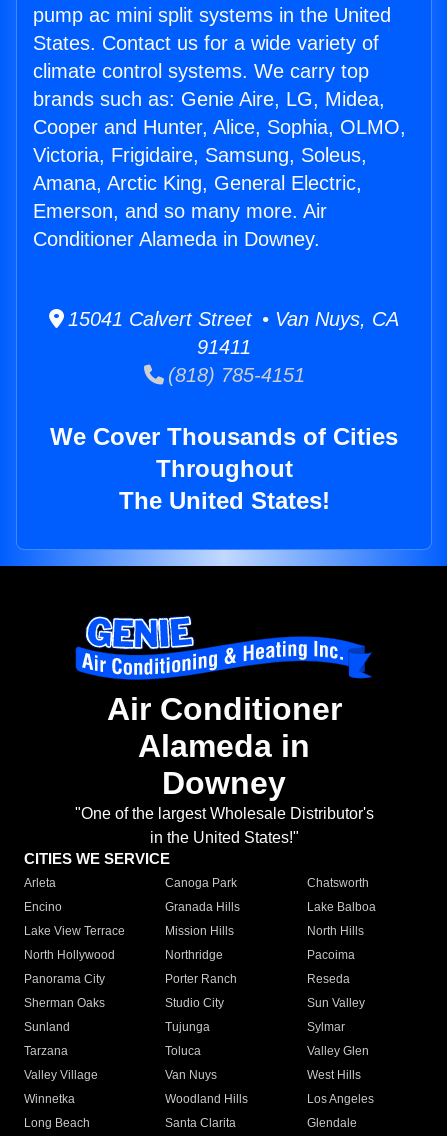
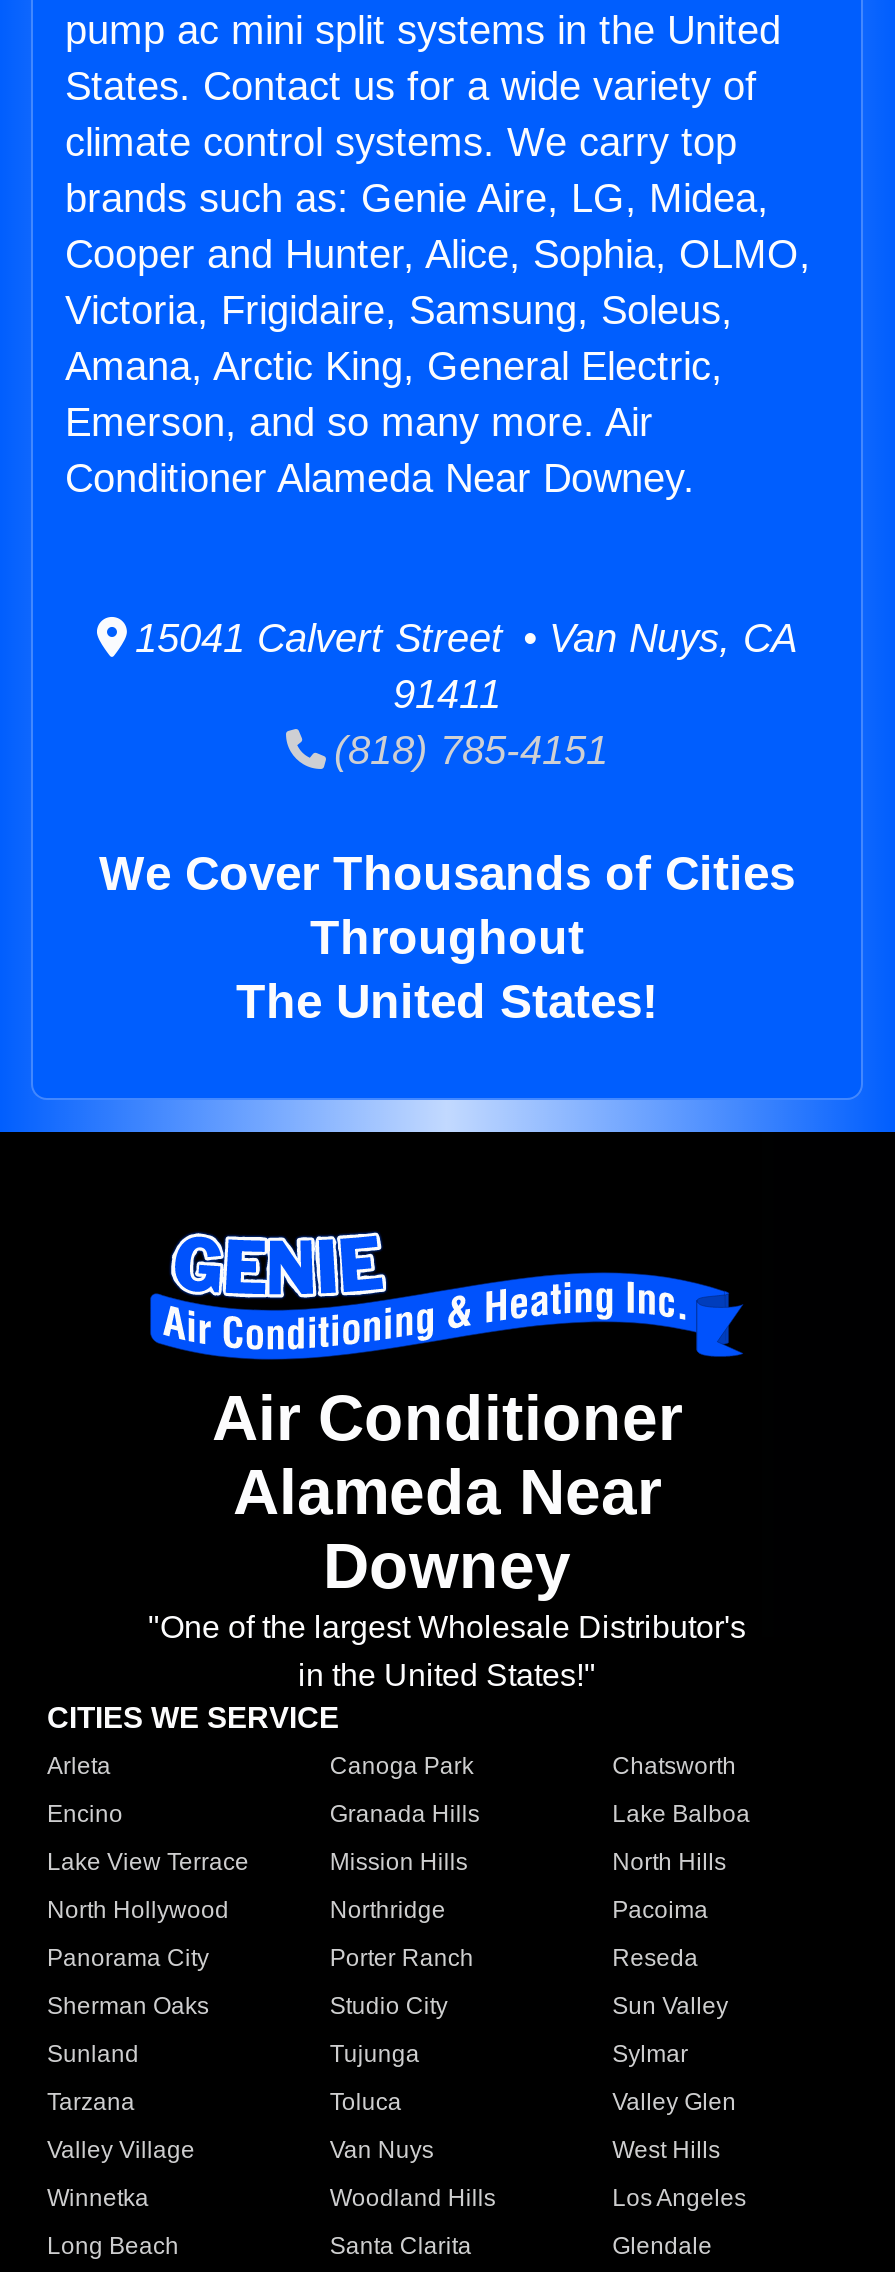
- Conditioner Alameda in Downey.
+ Conditioner Alameda Near Downey.

- Alameda in
+ Alameda Near
